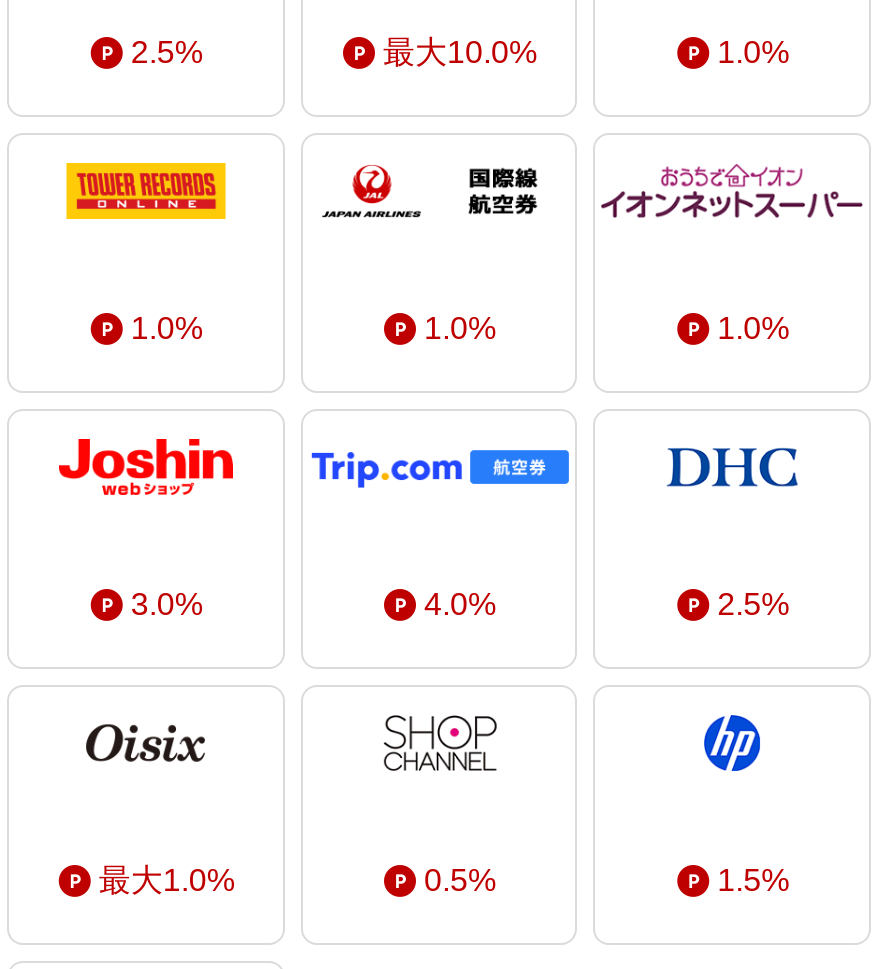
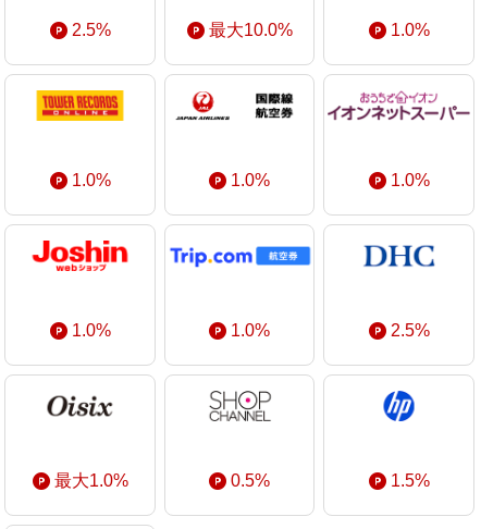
- 3.0%
+ 1.0%

- 4.0%
+ 1.0%
